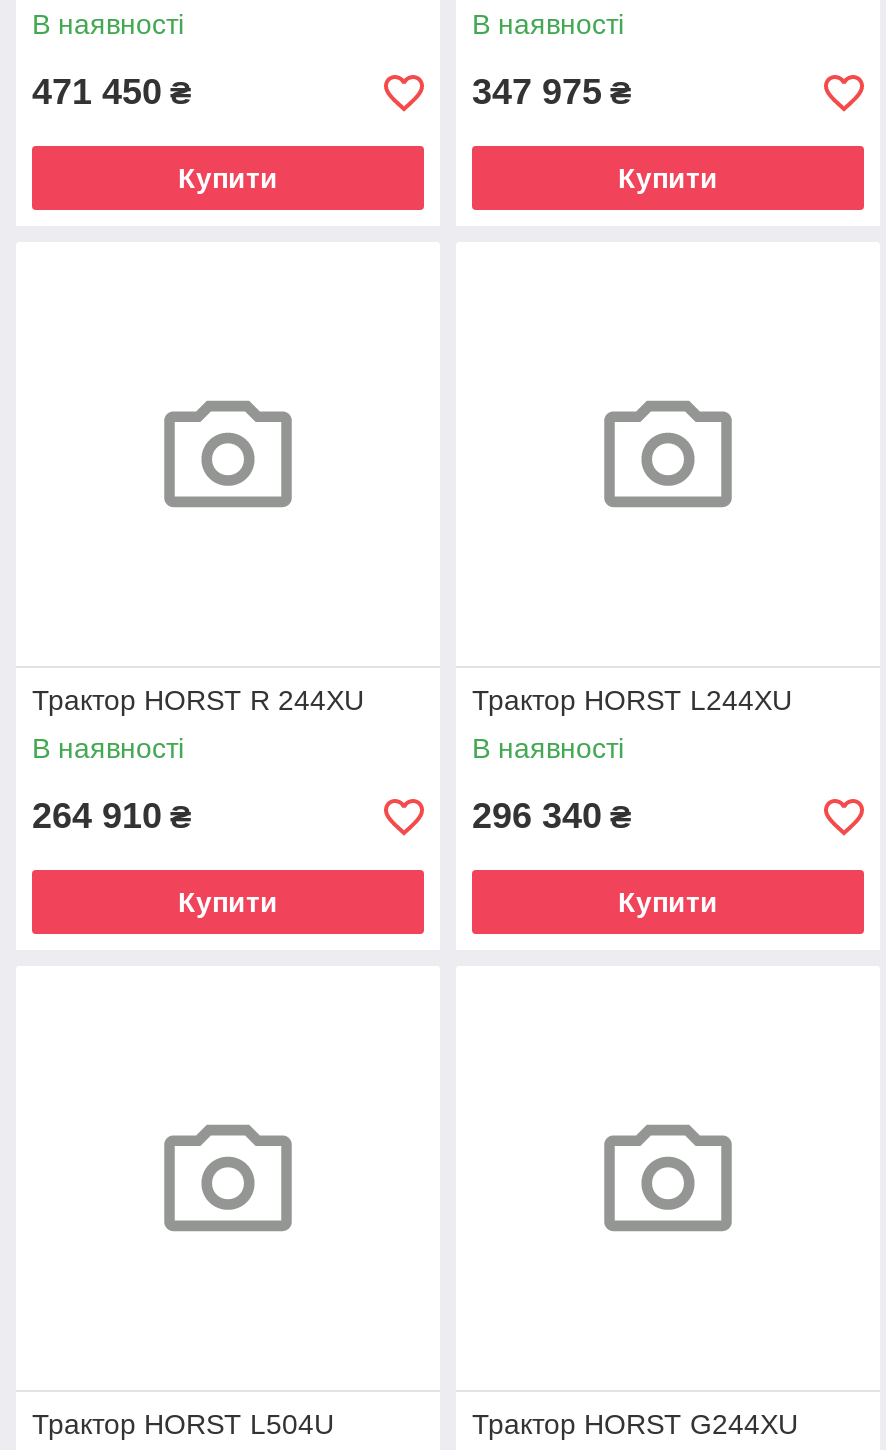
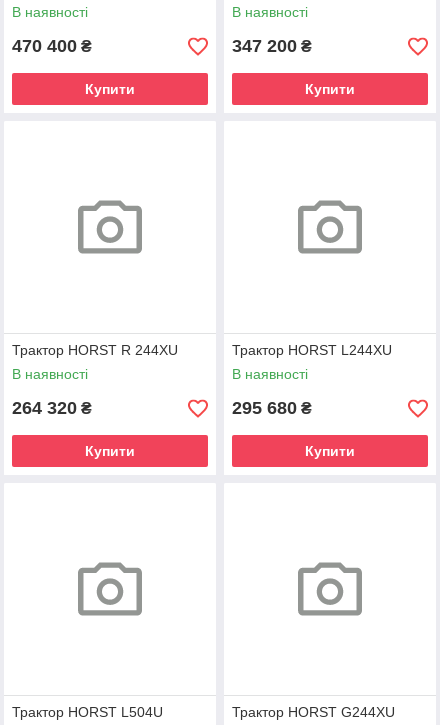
- 471 450 ₴
+ 470 400 ₴

- 347 975 ₴
+ 347 200 ₴

- 264 910 ₴
+ 264 320 ₴

- 296 340 ₴
+ 295 680 ₴
